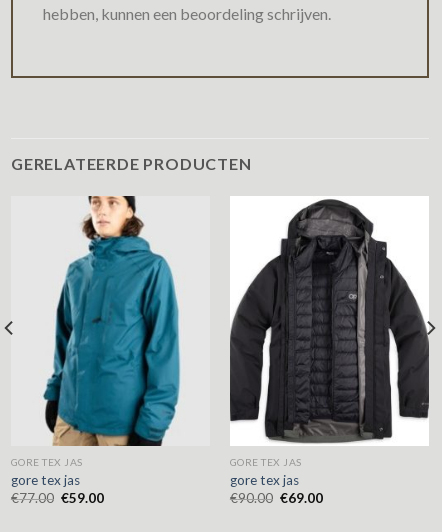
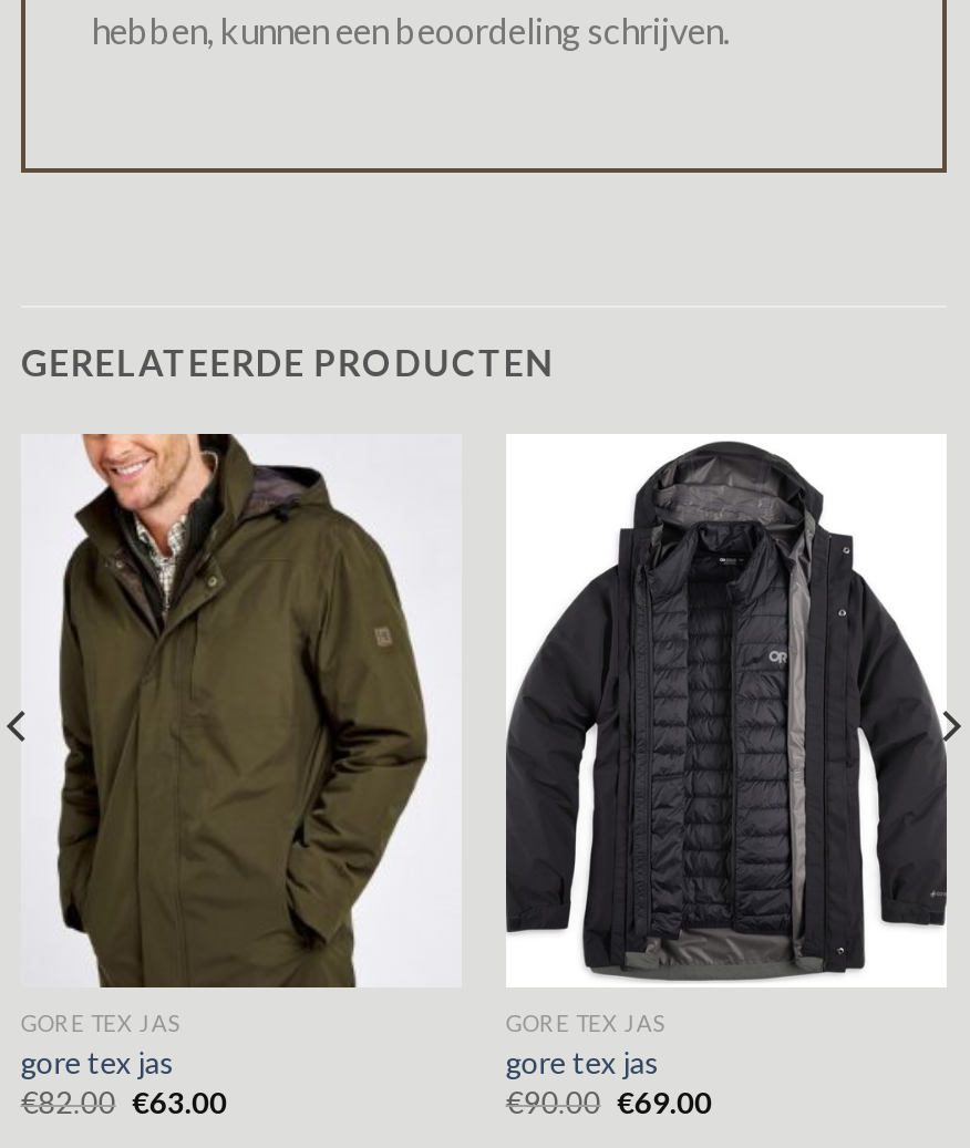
- [image]
+ [image]

- €77.00 €59.00
+ €82.00 €63.00
